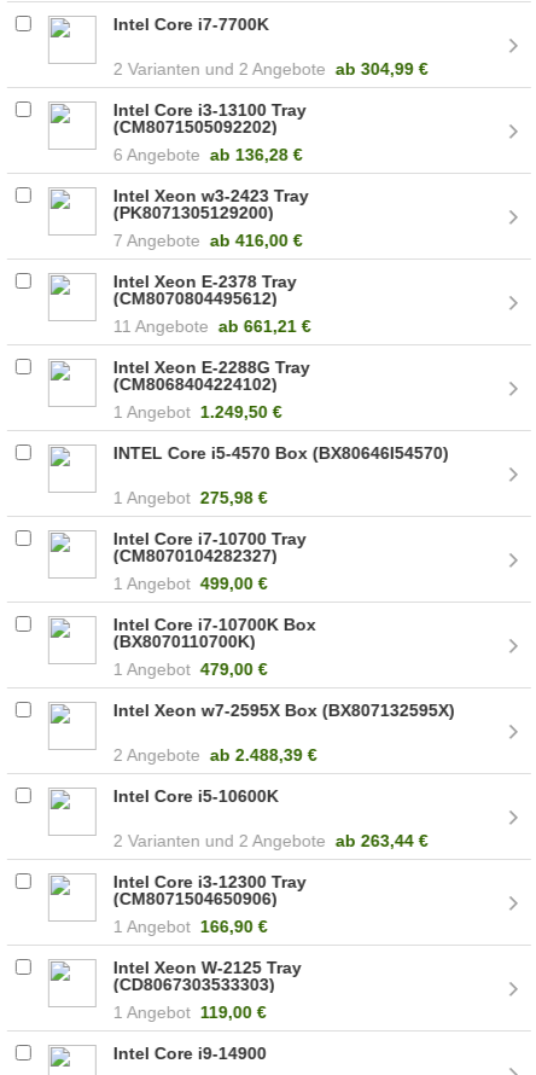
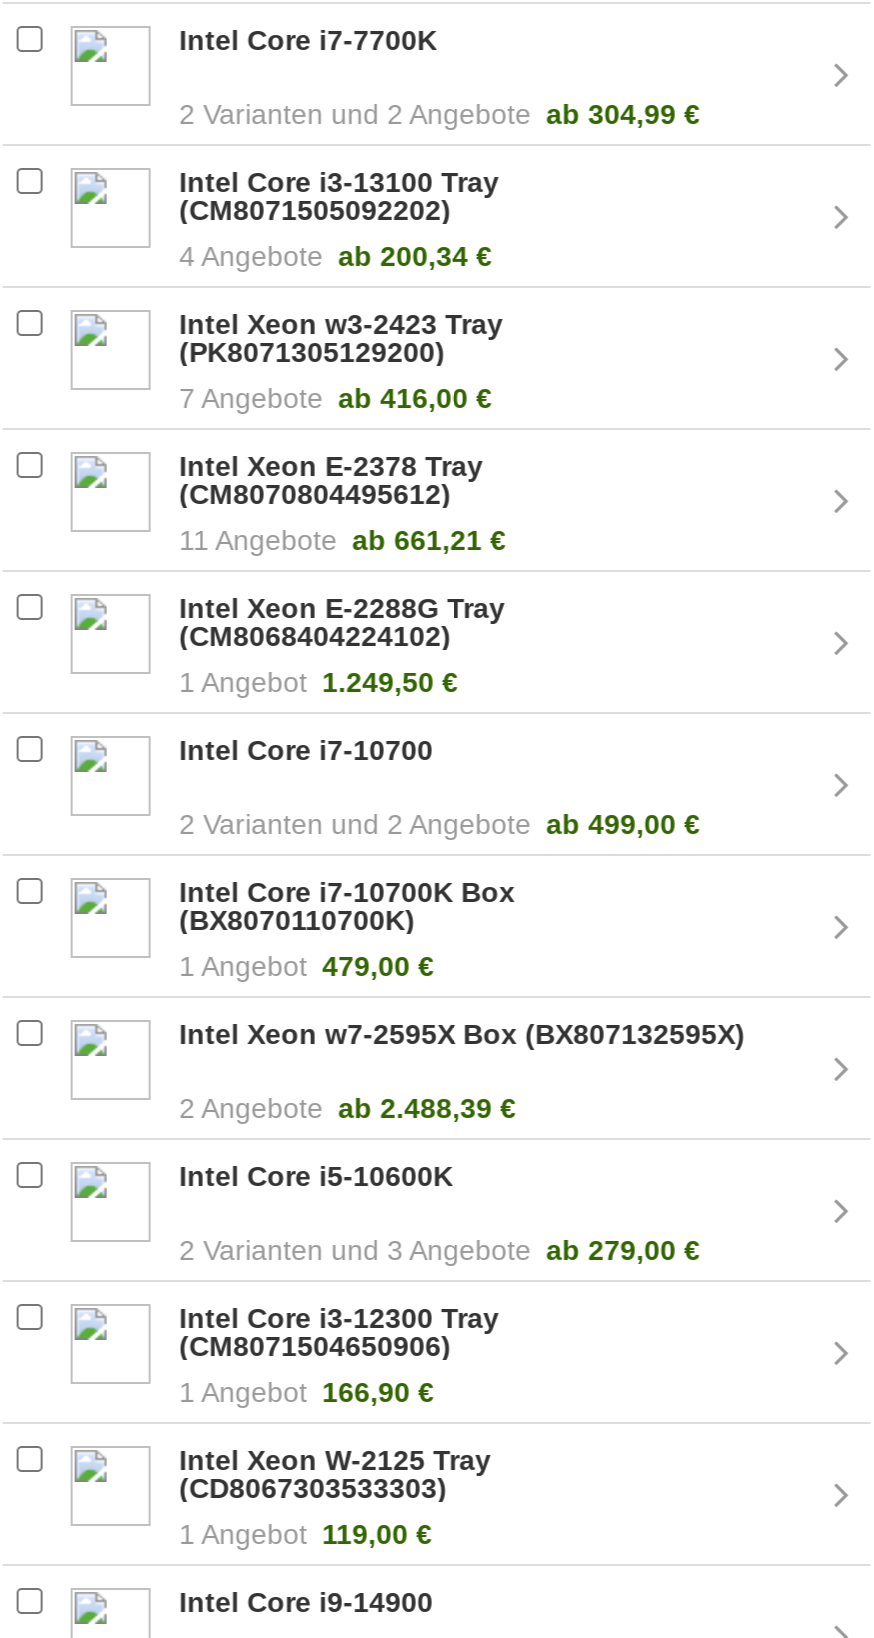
- 6 Angebote ab 136,28 €
+ 4 Angebote ab 200,34 €

- INTEL Core i5-4570 Box (BX80646I54570)
- 1 Angebot 275,98 €
- Intel Core i7-10700 Tray
- (CM8070104282327)
- 1 Angebot 499,00 €
+ Intel Core i7-10700
+ 2
+ 2 Angebote ab 499,00 €

- 2 Angebote ab 263,44 €
+ 3 Angebote ab 279,00 €
